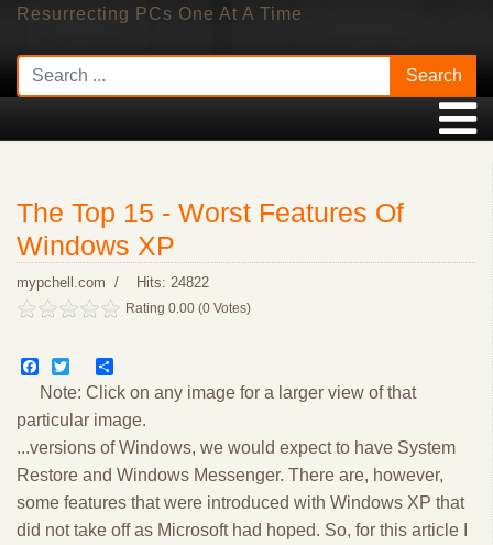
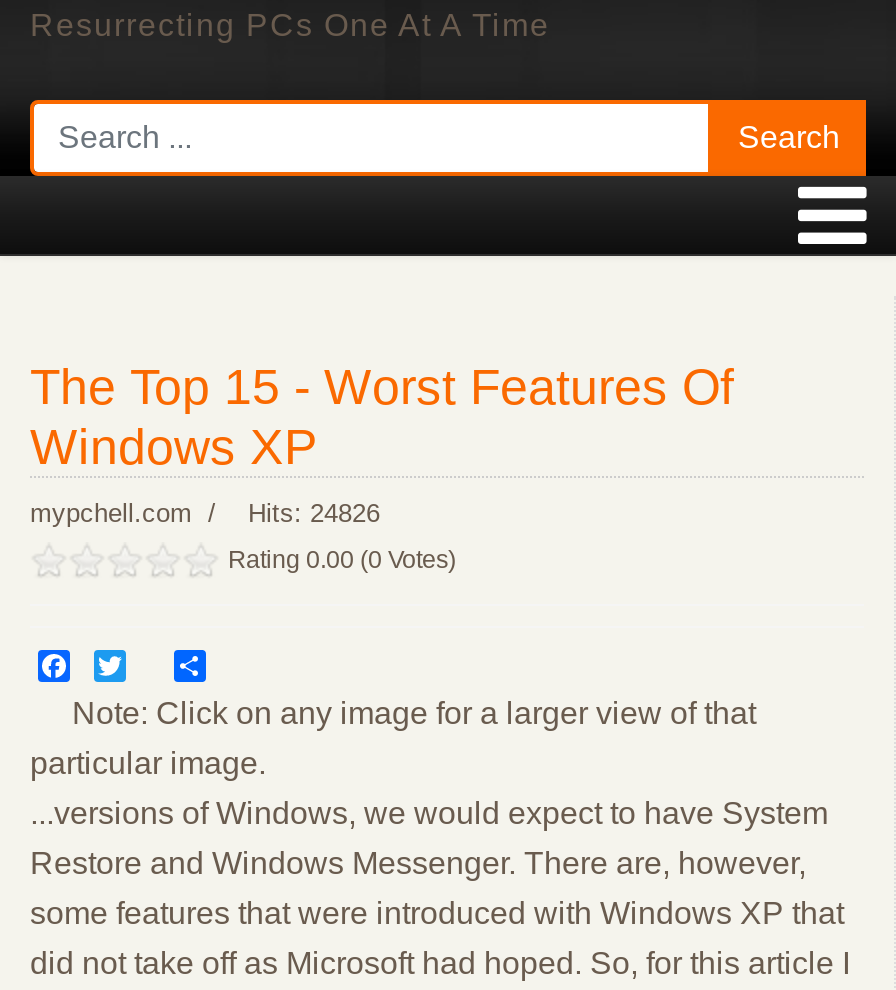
- mypchell.com Hits: 24822
+ mypchell.com Hits: 24826
